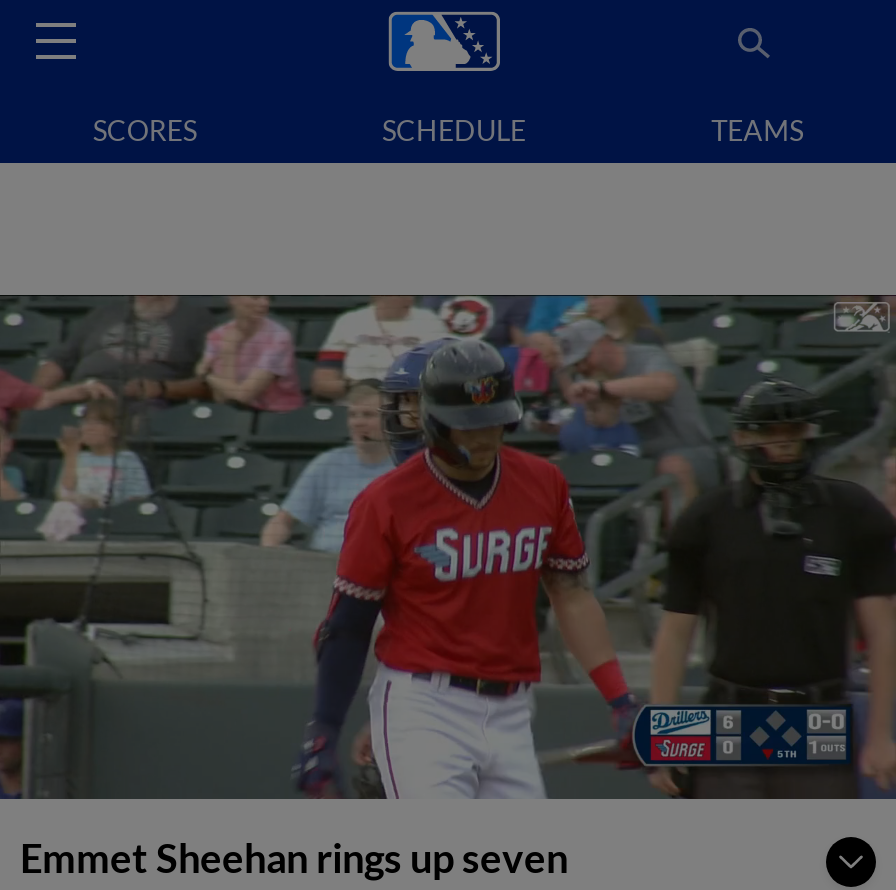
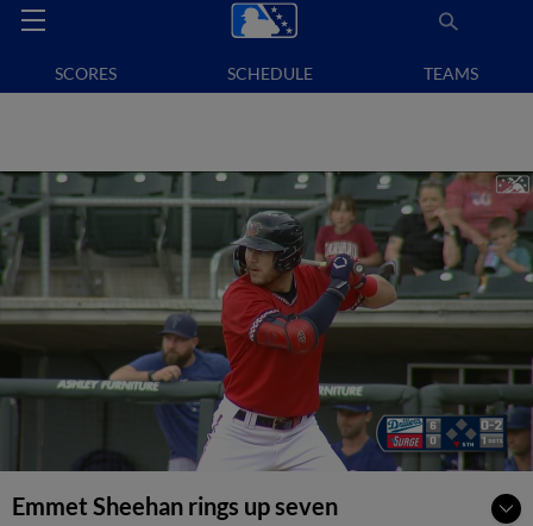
- [image]
+ [image]
